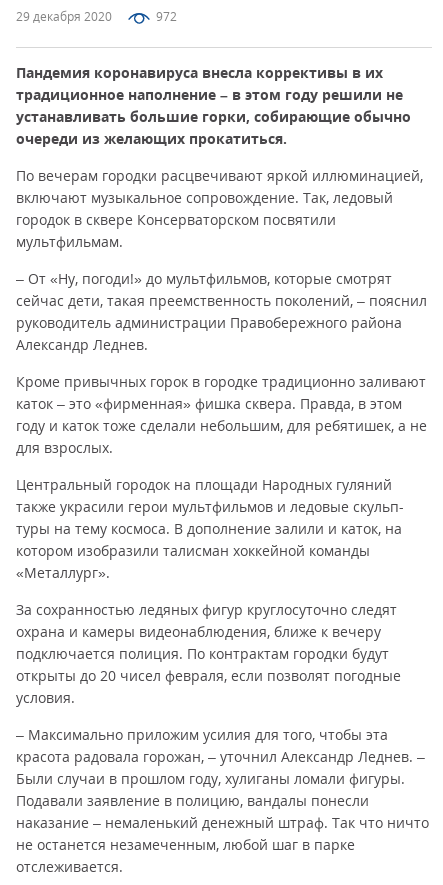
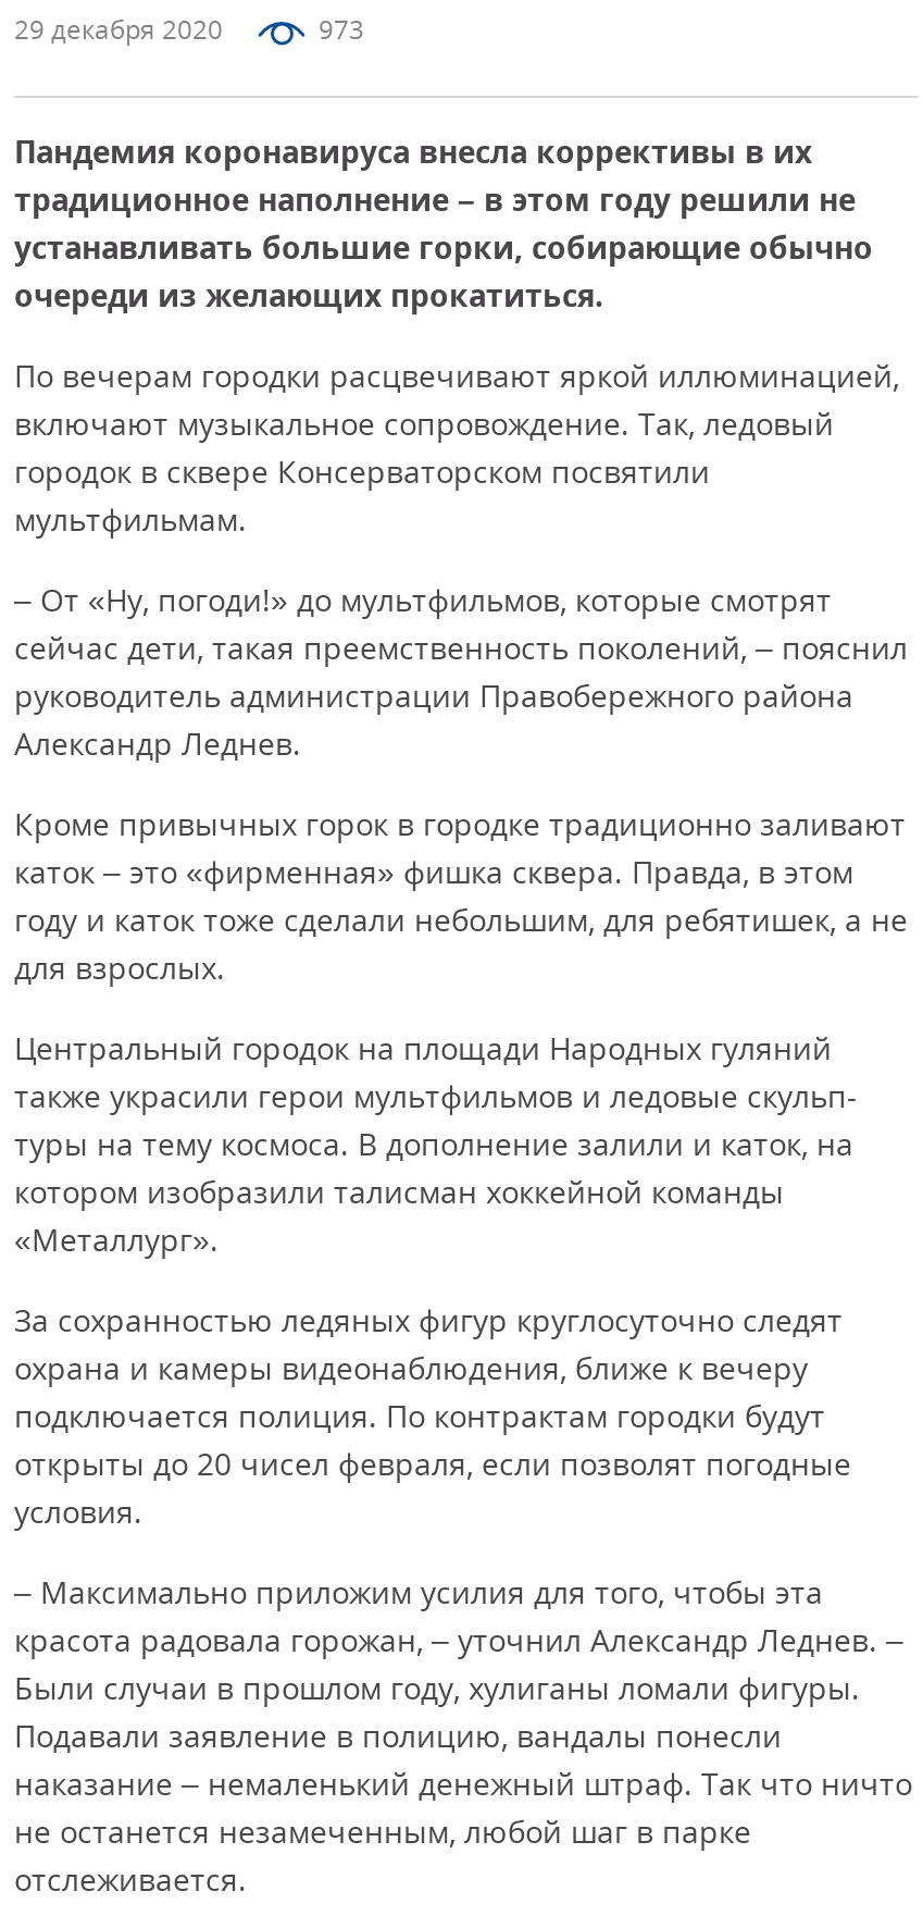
- 972
+ 973
